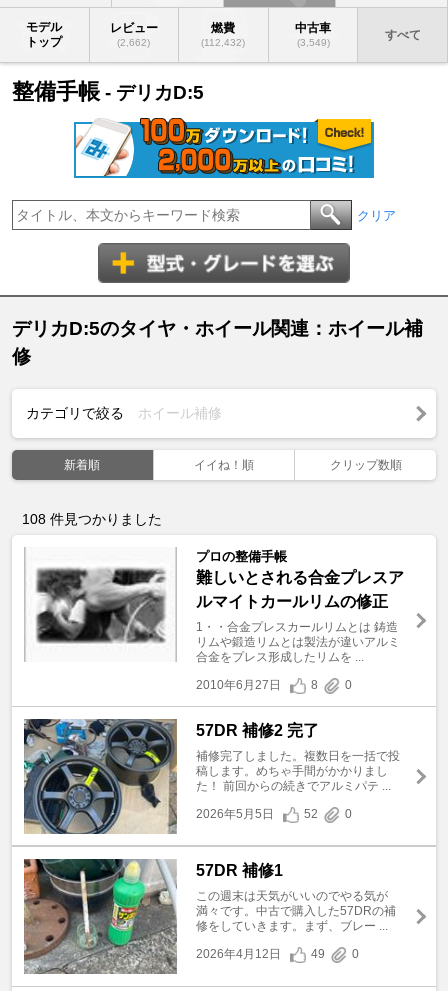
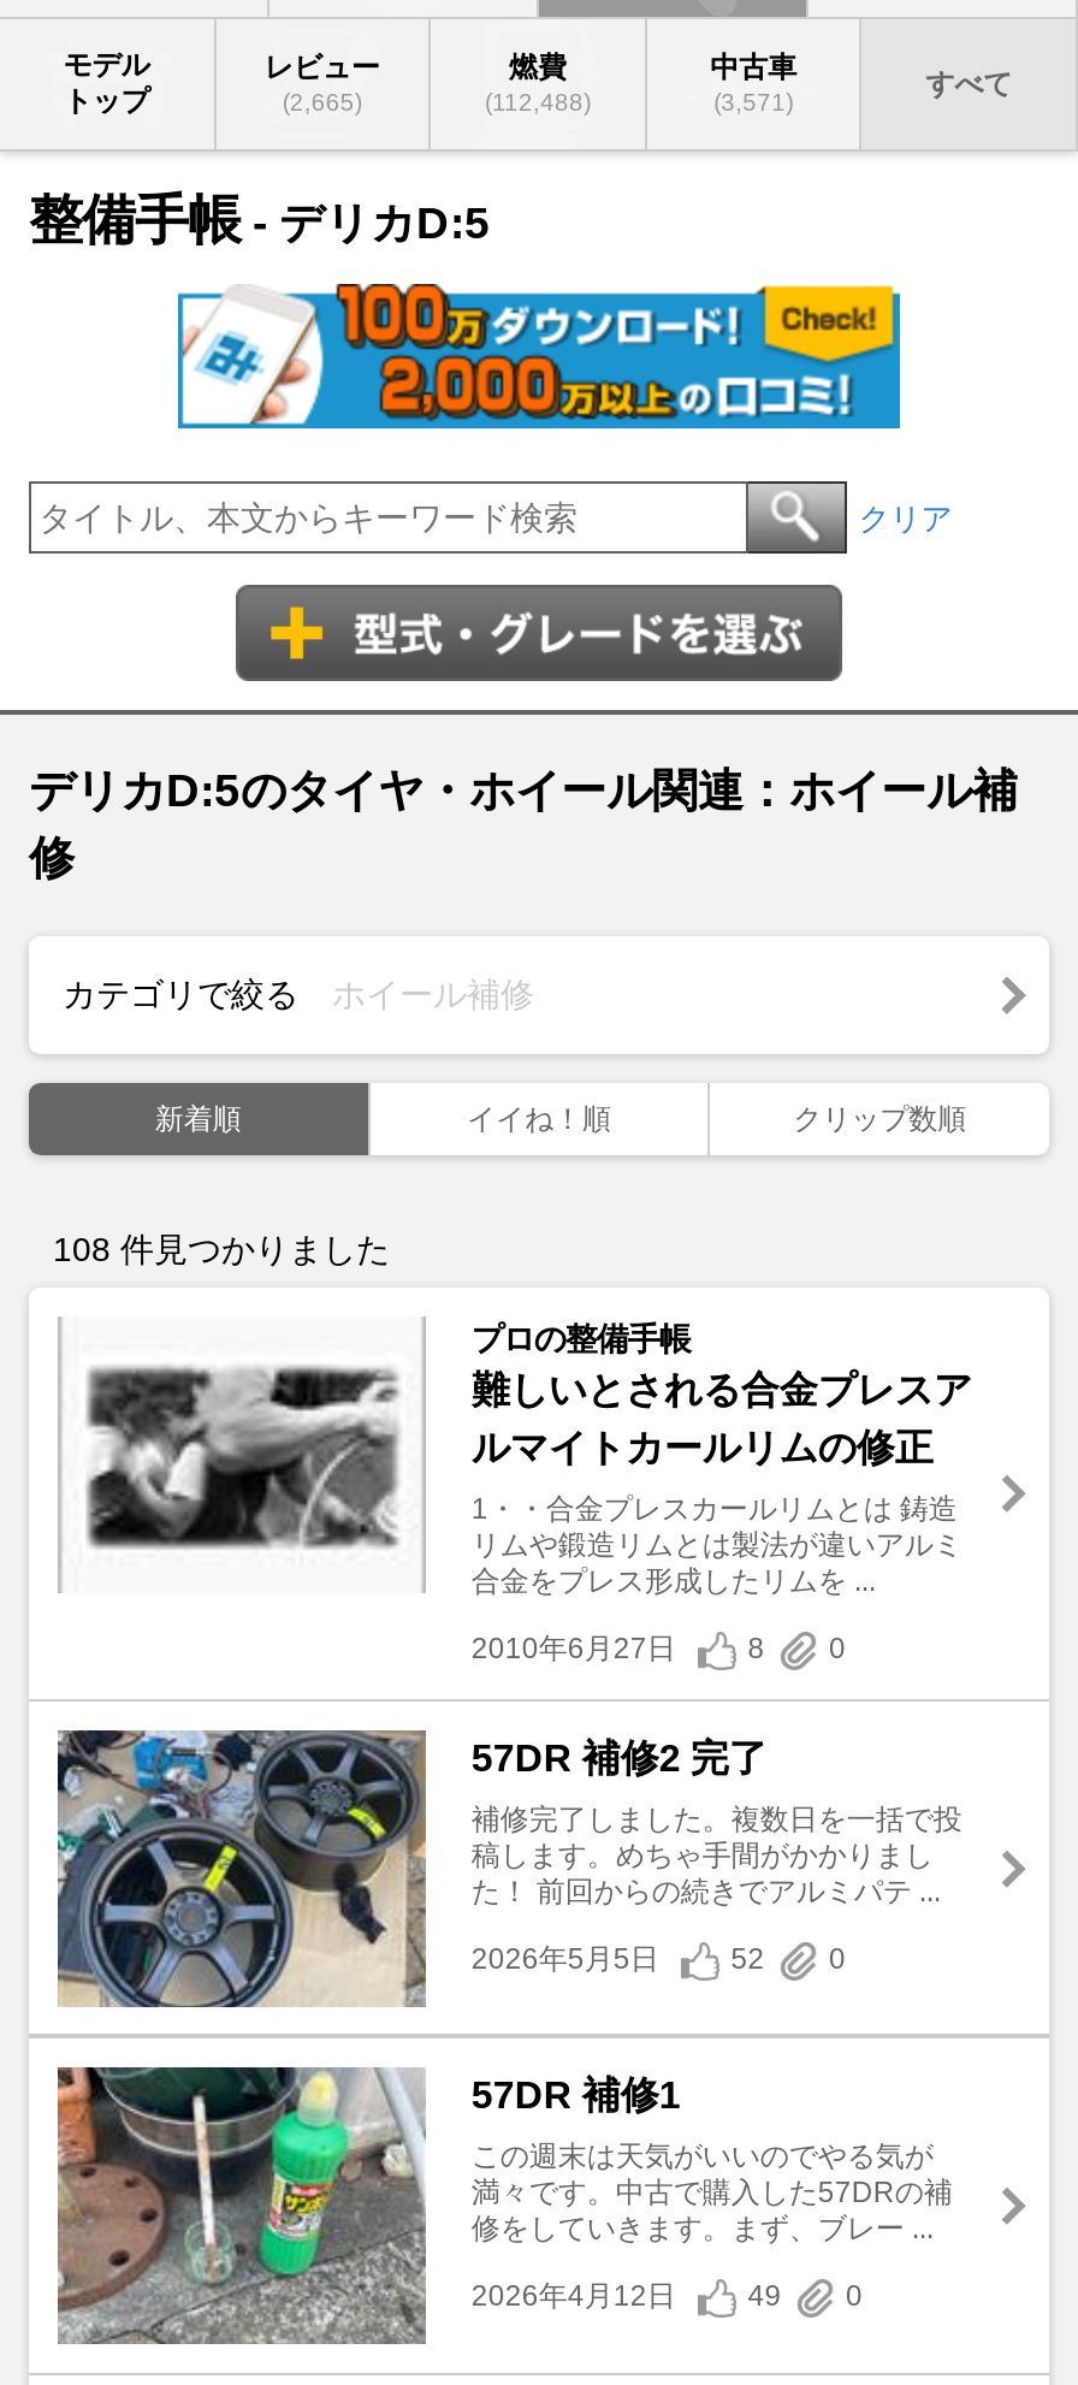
- (2,662)
+ (2,665)

- (112,432)
+ (112,488)

- (3,549)
+ (3,571)
